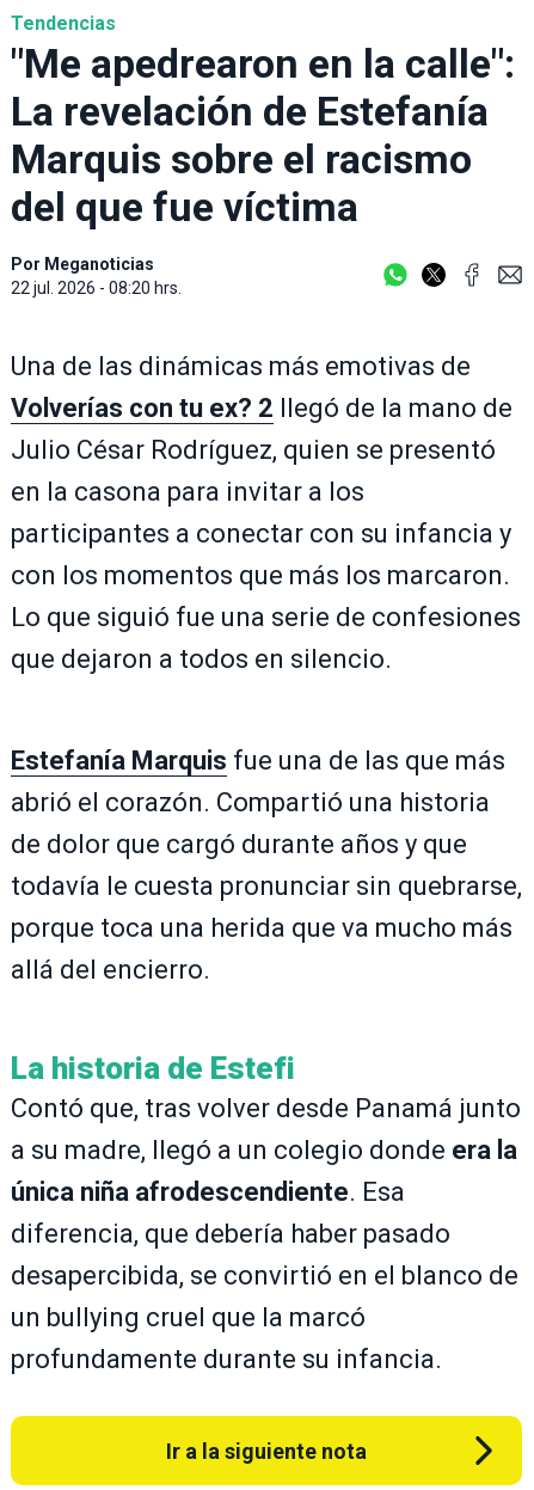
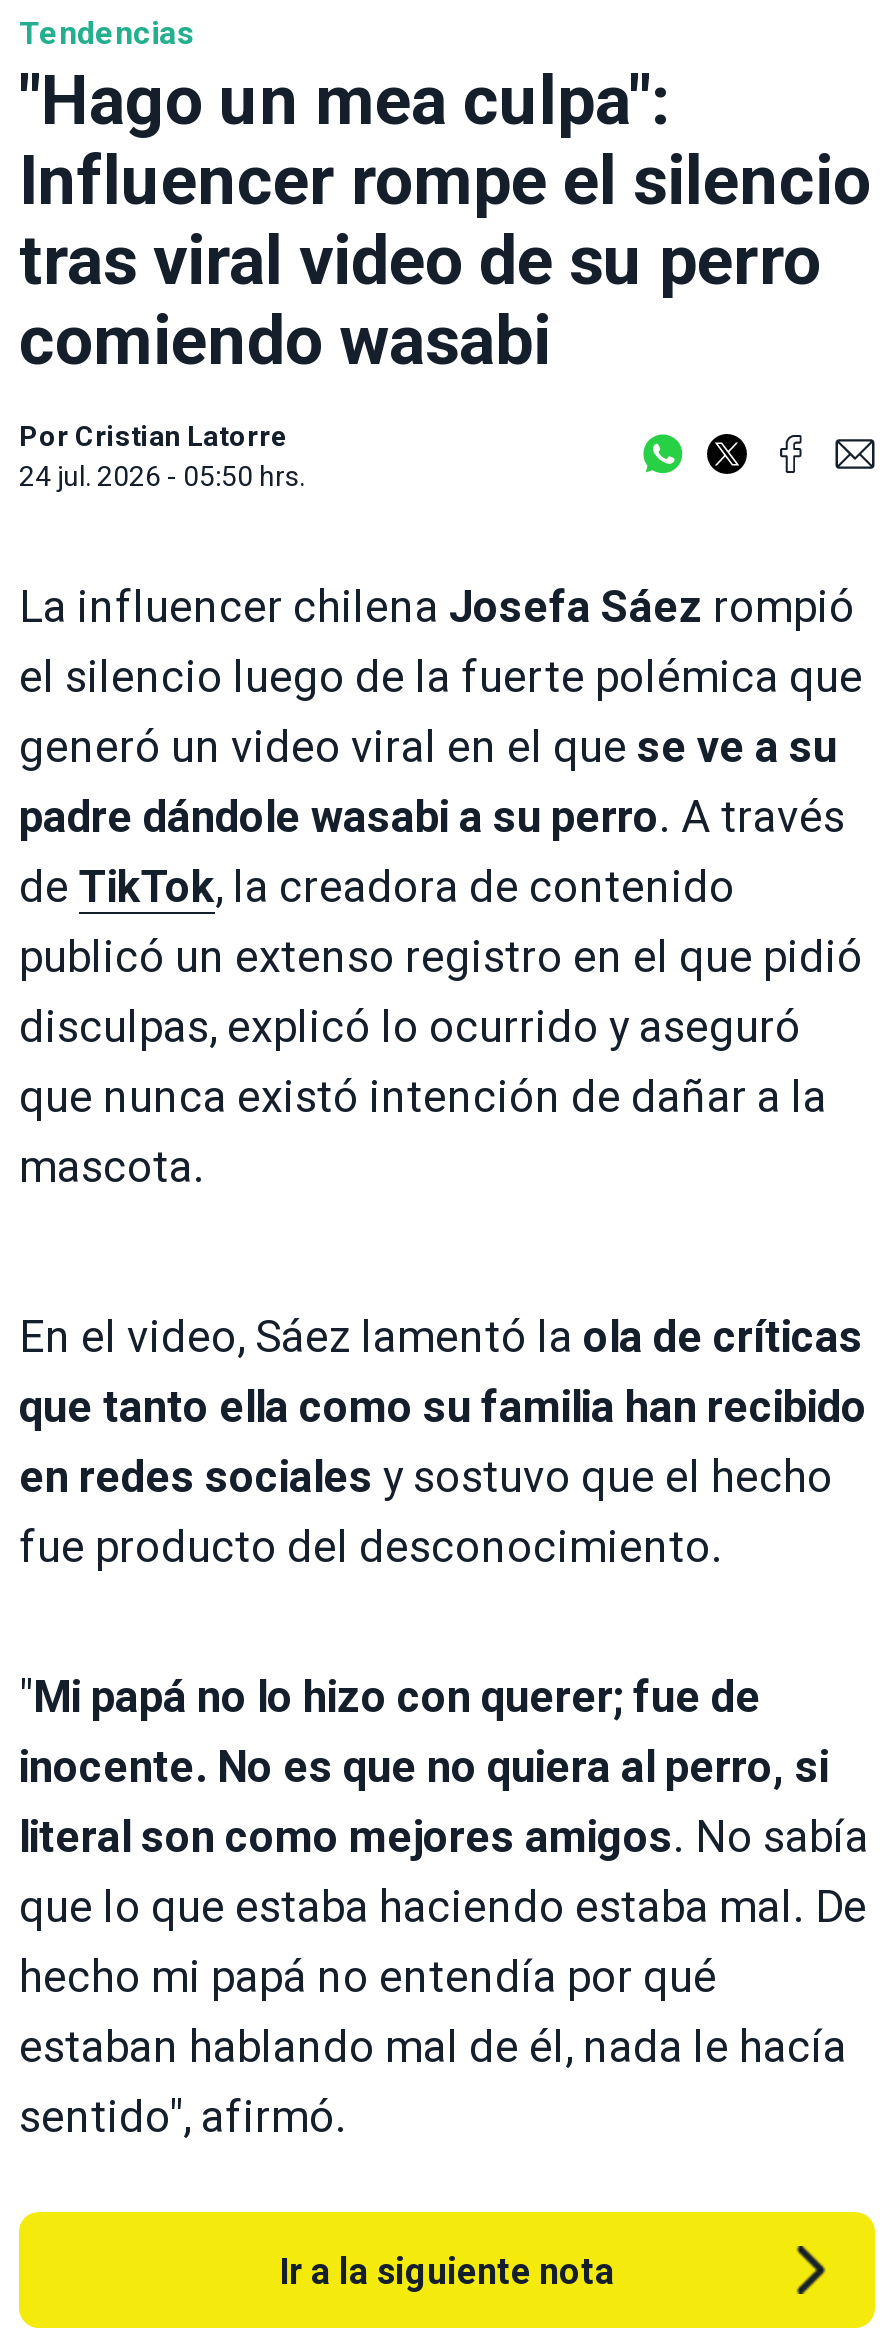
- "Me apedrearon en la calle":
- La revelación de Estefanía
- Marquis sobre el racismo
- del que fue víctima
+ "Hago un mea culpa":
+ Influencer rompe el silencio
+ tras viral video de su perro
+ comiendo wasabi

- Por Meganoticias
- 22 jul. 2026 - 08:20 hrs.
+ Por Cristian Latorre
+ 24 jul. 2026 - 05:50 hrs.

- Una de las dinámicas más emotivas de
- Volverías con tu ex? 2 llegó de la mano de
- Julio César Rodríguez, quien se presentó
- en la casona para invitar a los
- participantes a conectar con su infancia y
- con los momentos que más los marcaron.
- Lo que siguió fue una serie de confesiones
- que dejaron a todos en silencio.
+ La influencer chilena Josefa Sáez rompió
+ el silencio luego de la fuerte polémica que
+ generó un video viral en el que se ve a su
+ padre dándole wasabi a su perro. A través
+ de TikTok, la creadora de contenido
+ publicó un extenso registro en el que pidió
+ disculpas, explicó lo ocurrido y aseguró
+ que nunca existó intención de dañar a la
+ mascota.

- Estefanía Marquis fue una de las que más
- abrió el corazón. Compartió una historia
- de dolor que cargó durante años y que
- todavía le cuesta pronunciar sin quebrarse,
- porque toca una herida que va mucho más
- allá del encierro.
+ En el video, Sáez lamentó la ola de críticas
+ que tanto ella como su familia han recibido
+ en redes sociales y sostuvo que el hecho
+ fue producto del desconocimiento.

- La historia de Estefi
- Contó que, tras volver desde Panamá junto
- a su madre, llegó a un colegio donde era la
- única niña afrodescendiente. Esa
- diferencia, que debería haber pasado
- desapercibida, se convirtió en el blanco de
- un bullying cruel que la marcó
- profundamente durante su infancia.
+ "Mi papá no lo hizo con querer; fue de
+ inocente. No es que no quiera al perro, si
+ literal son como mejores amigos. No sabía
+ que lo que estaba haciendo estaba mal. De
+ hecho mi papá no entendía por qué
+ estaban hablando mal de él, nada le hacía
+ sentido", afirmó.
